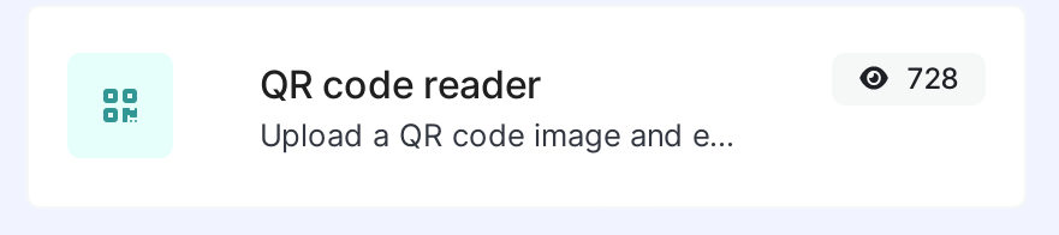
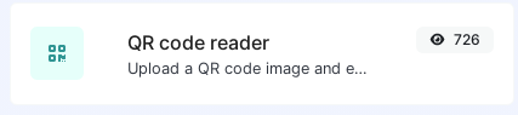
- 728
+ 726
